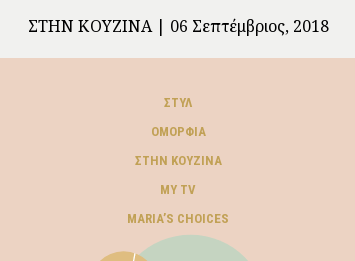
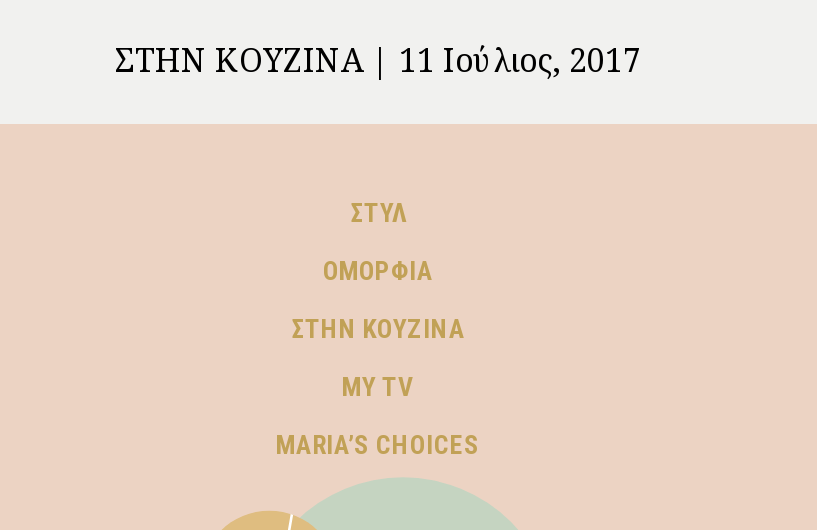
- ΣΤΗΝ ΚΟΥΖΊΝΑ 06 Σεπτέμβριος, 2018
+ ΣΤΗΝ ΚΟΥΖΊΝΑ 11 Ιούλιος, 2017
